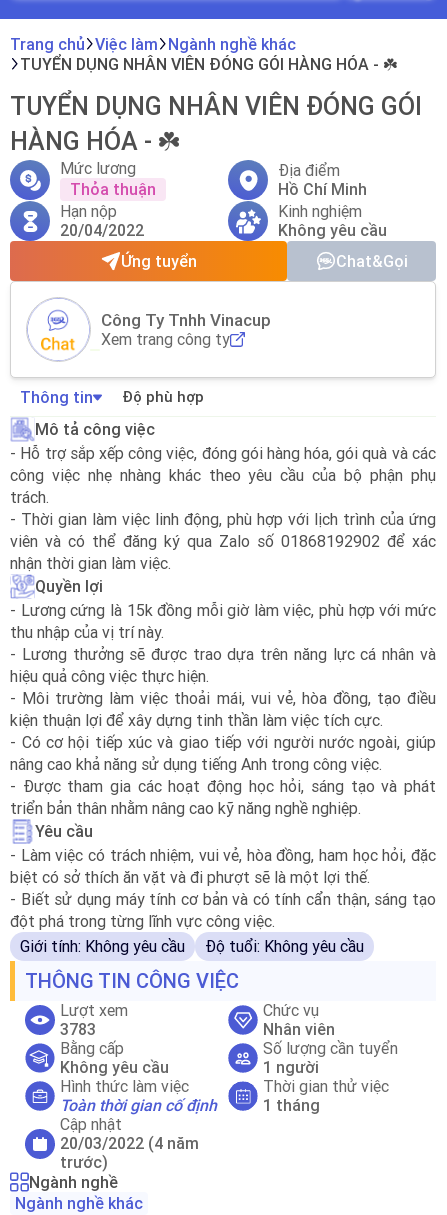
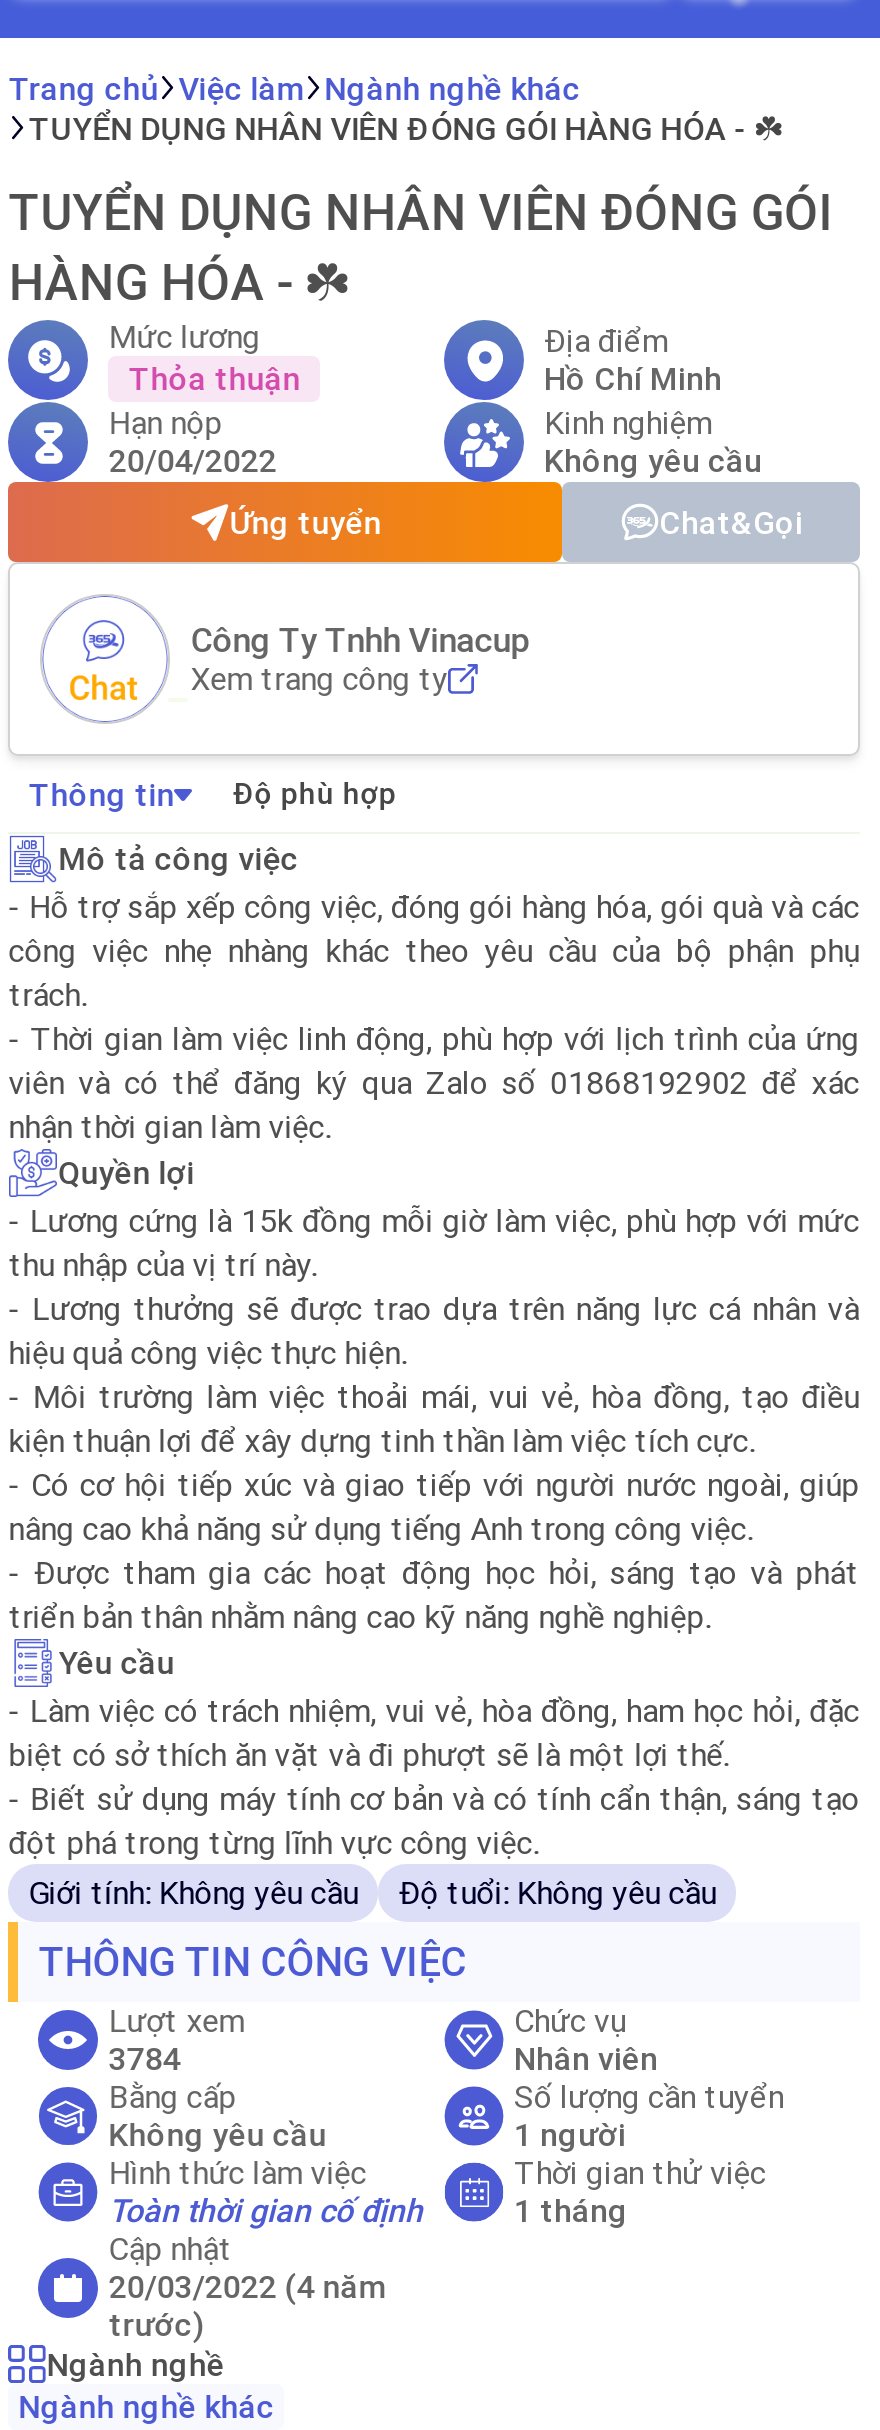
- 3783
+ 3784
